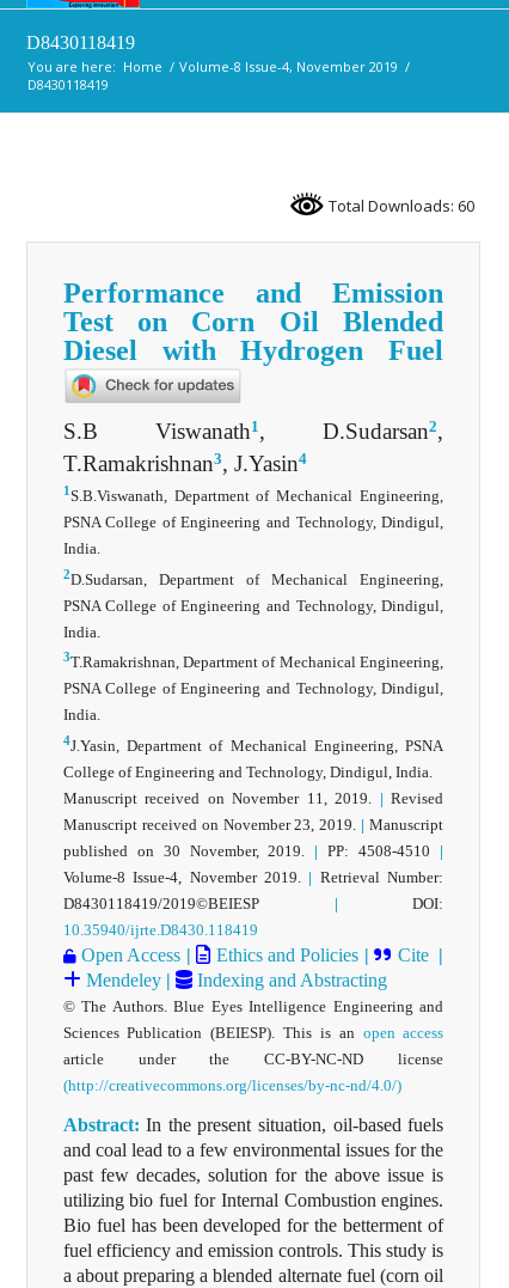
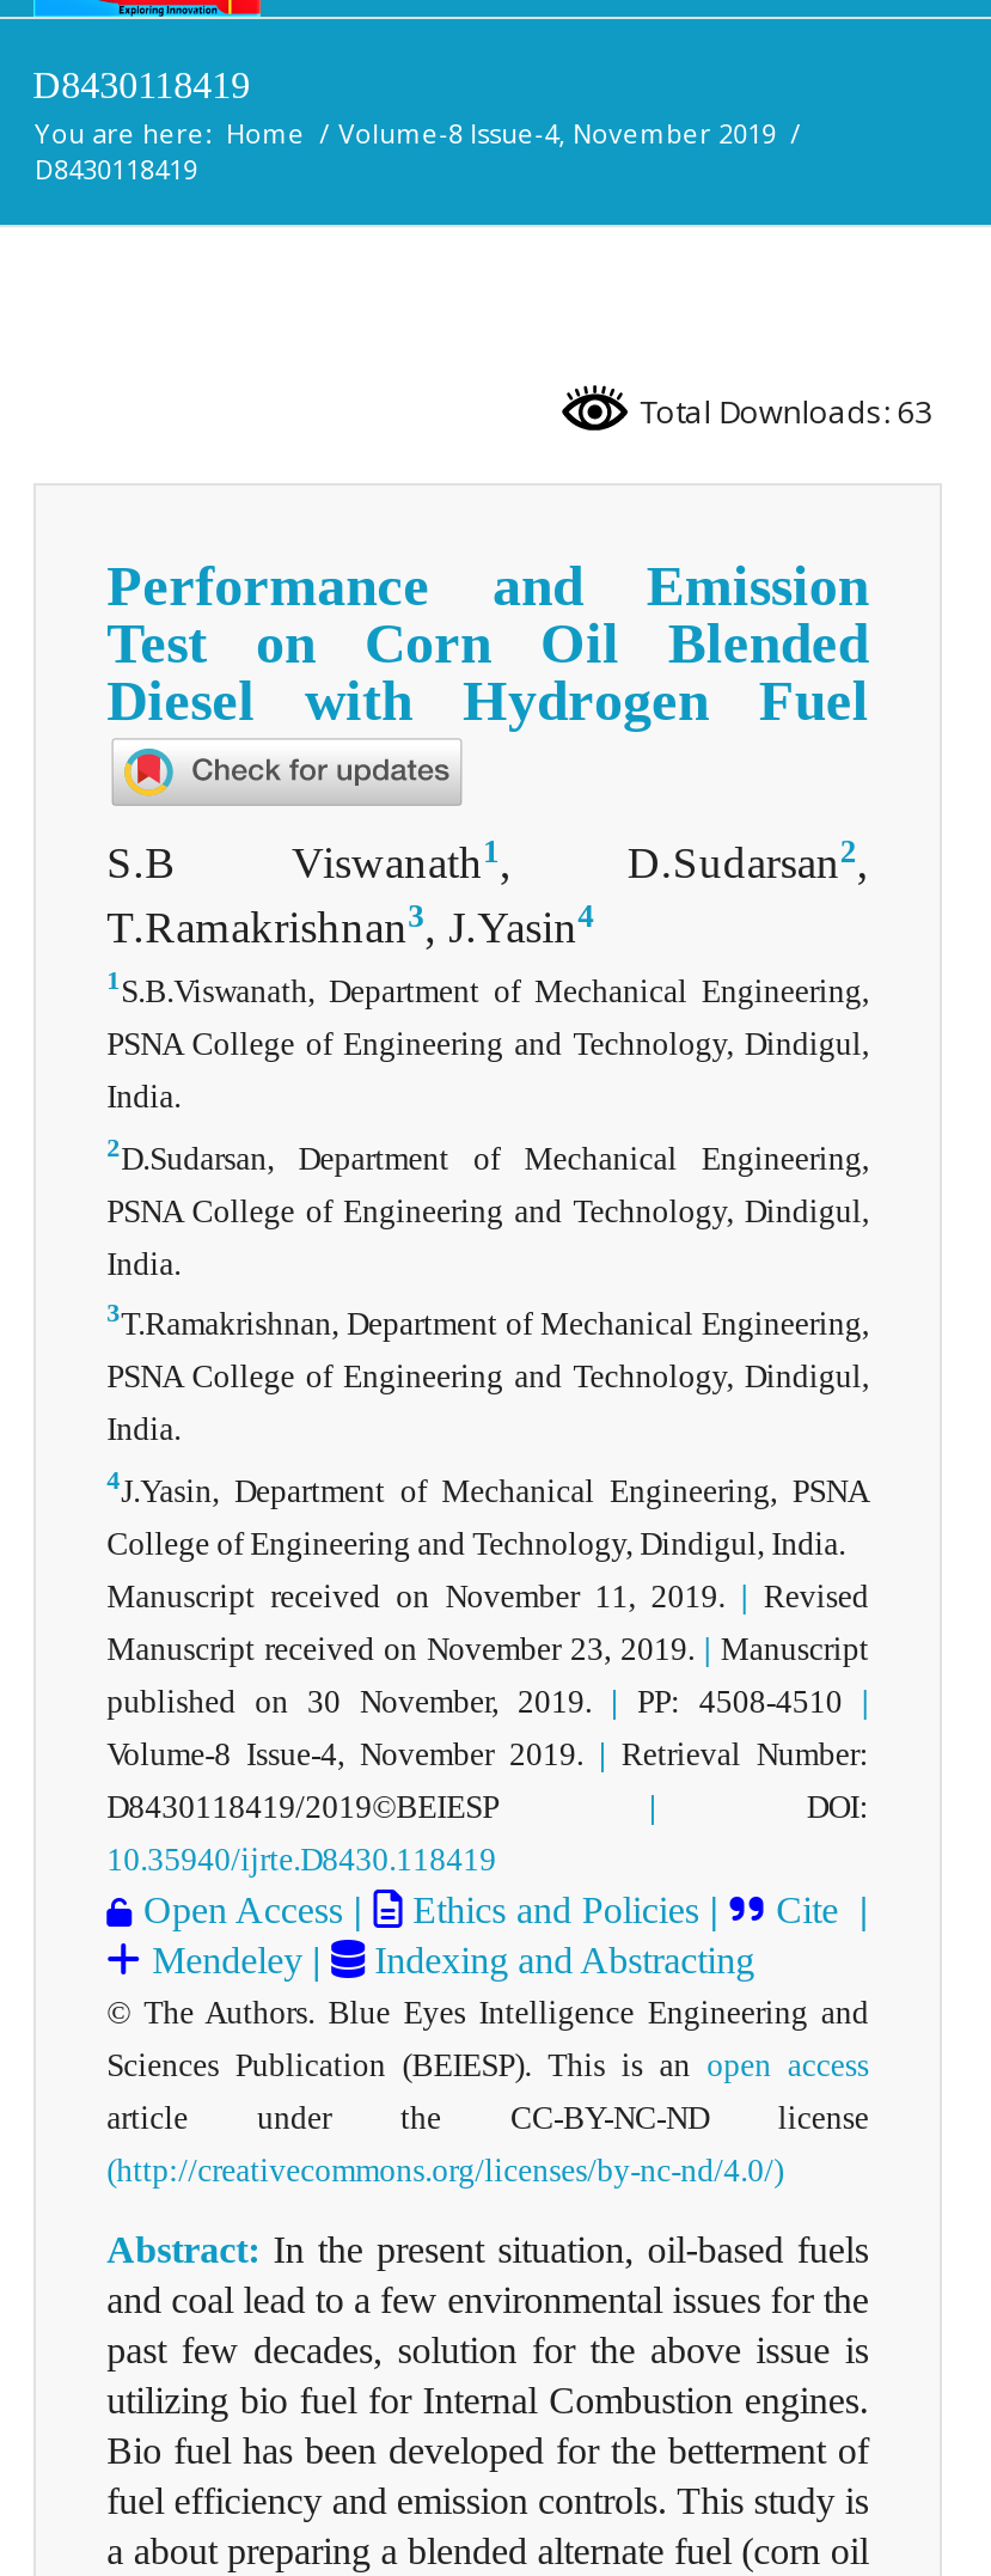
- Total Downloads: 60
+ Total Downloads: 63
